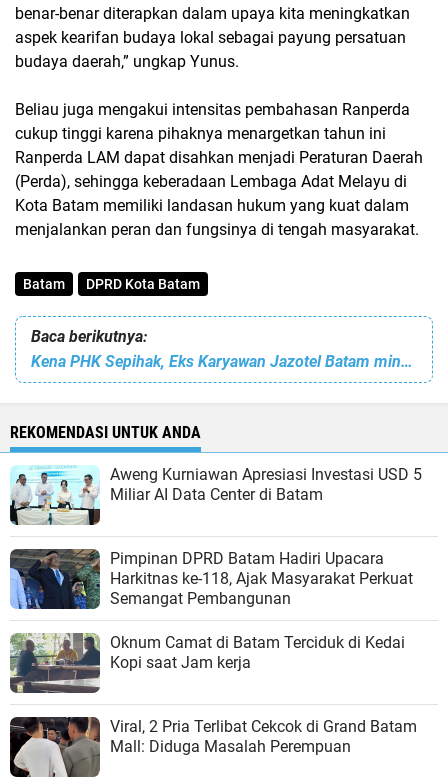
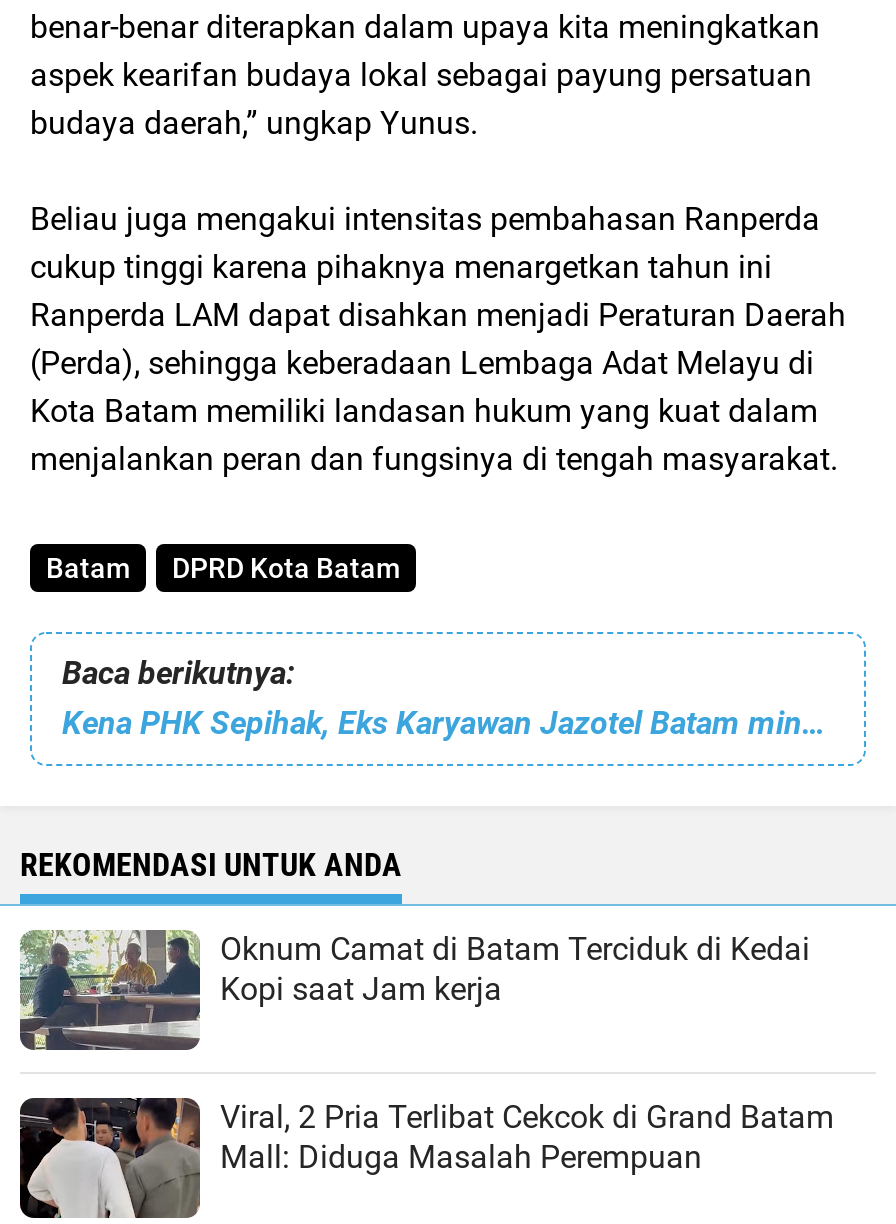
- [image]
- Aweng Kurniawan Apresiasi Investasi USD 5
- Miliar AI Data Center di Batam
- Pimpinan DPRD Batam Hadiri Upacara
- Harkitnas ke-118, Ajak Masyarakat Perkuat
- Semangat Pembangunan

- [image]
